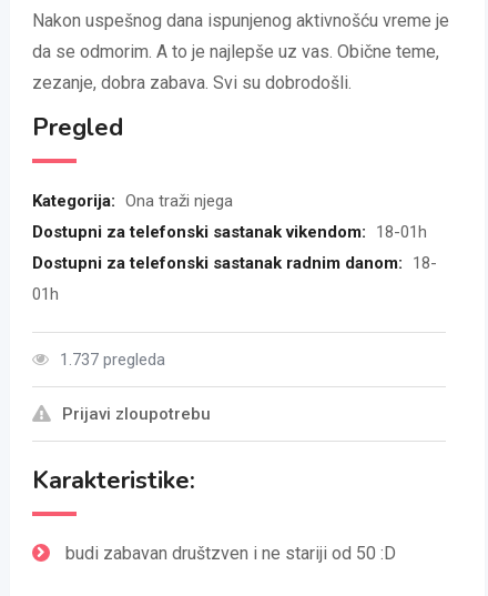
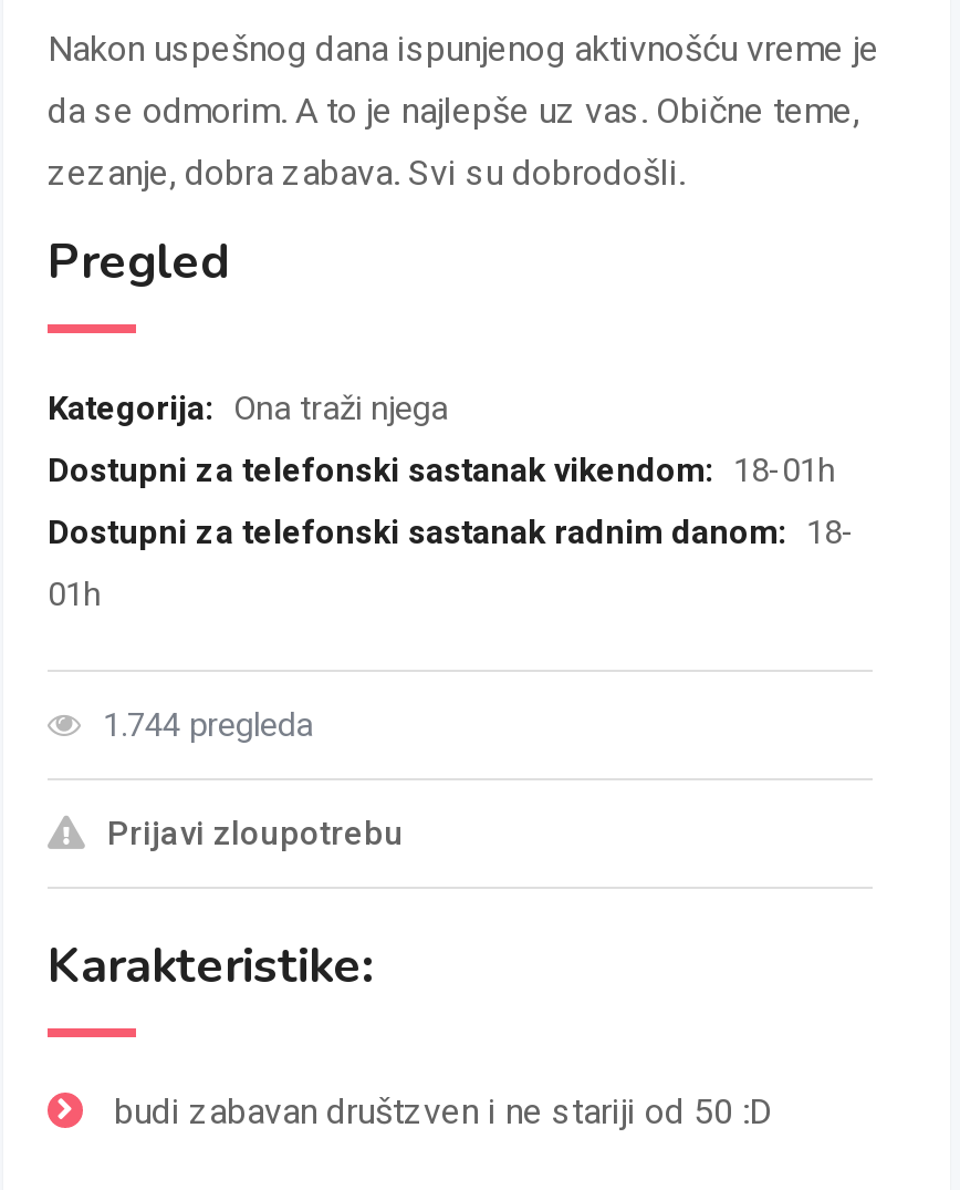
- 1.737 pregleda
+ 1.744 pregleda
